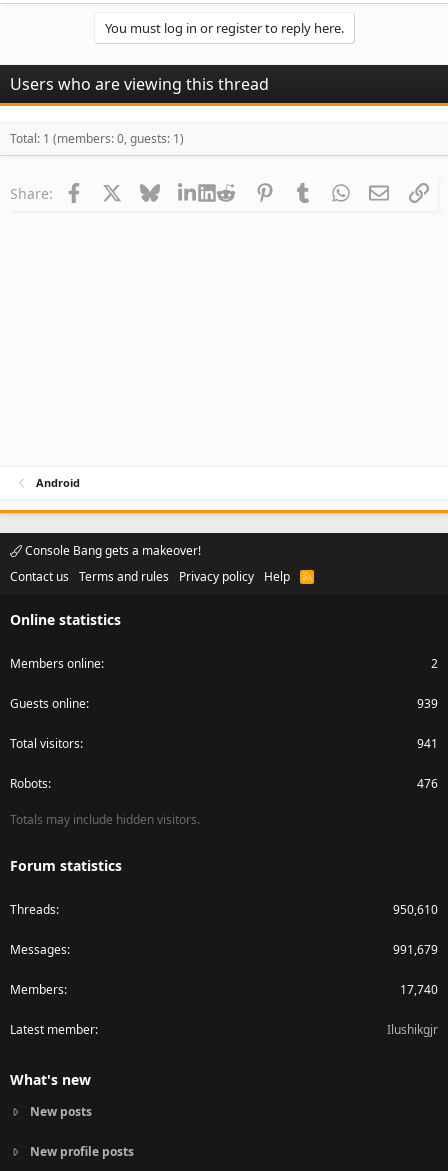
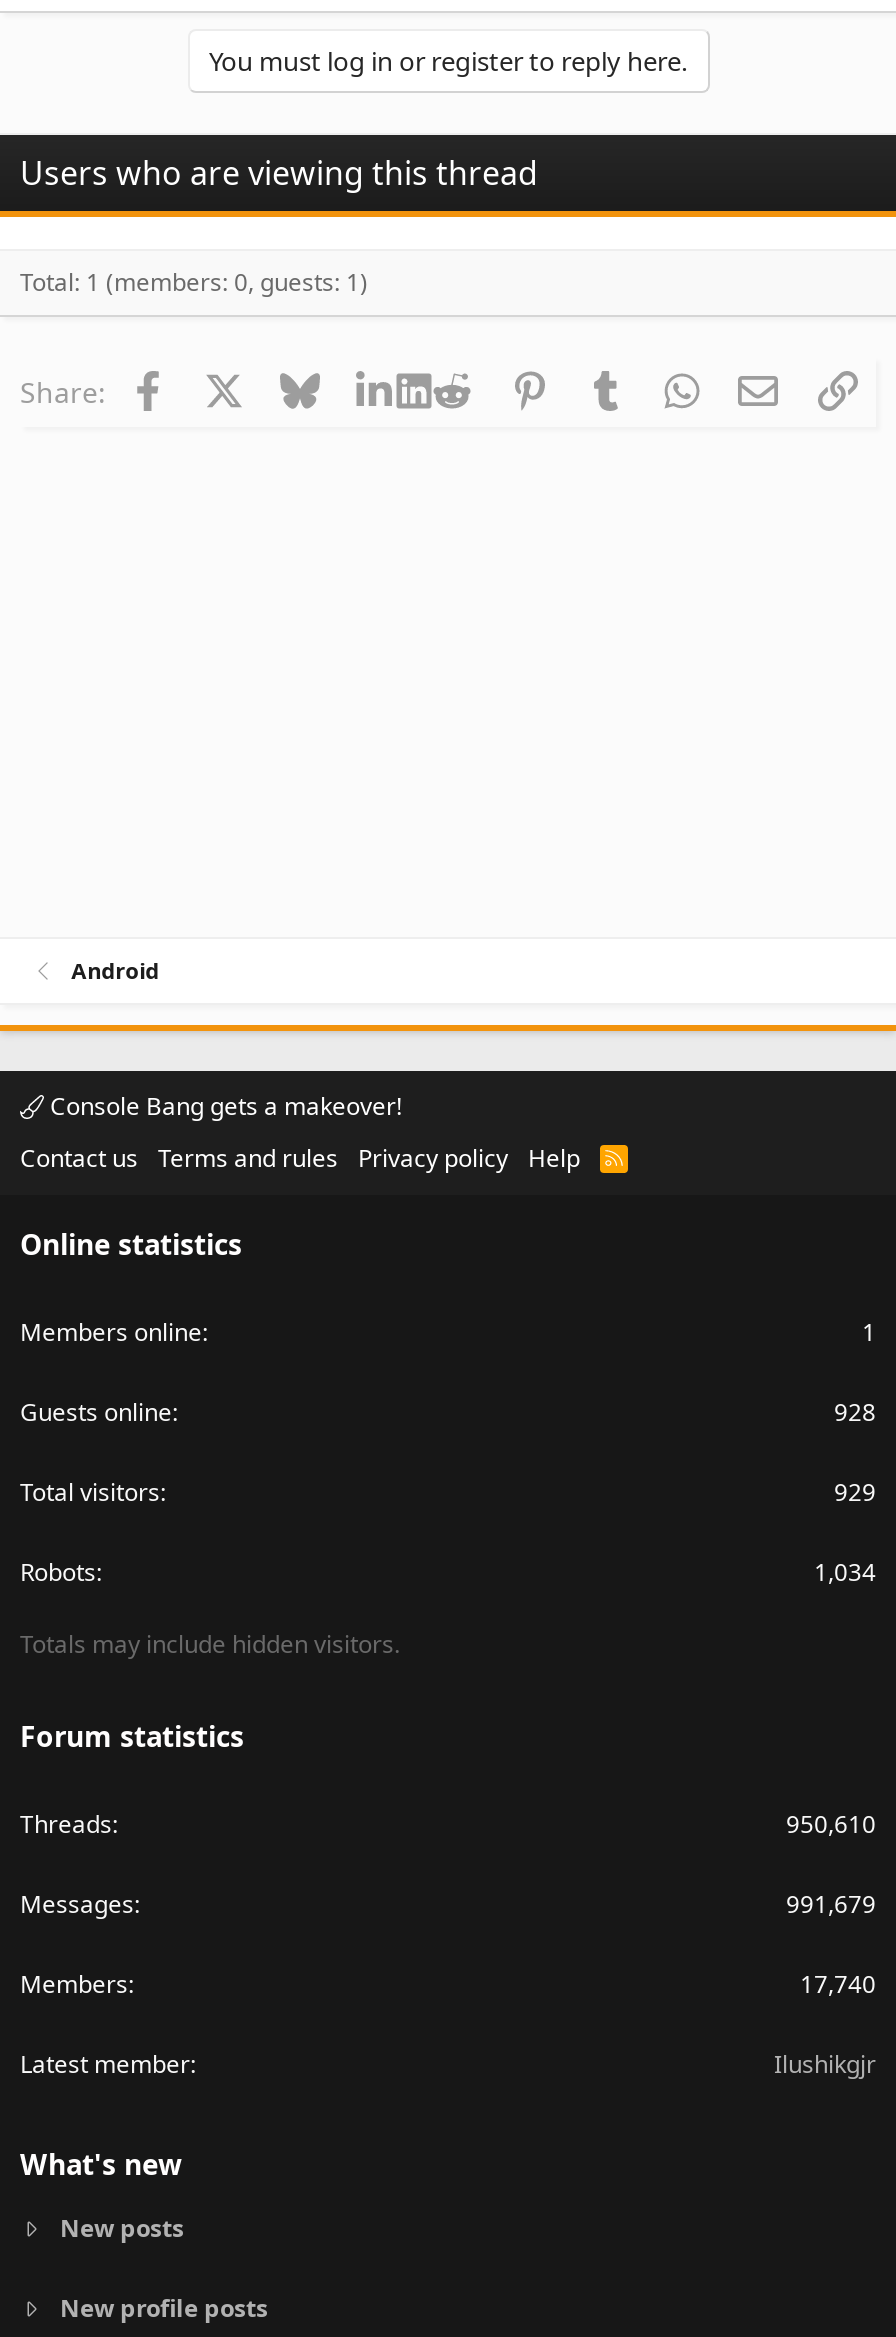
- 2
+ 1

- 939
+ 928

- 941
+ 929

- 476
+ 1,034
